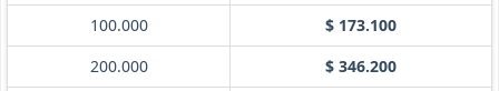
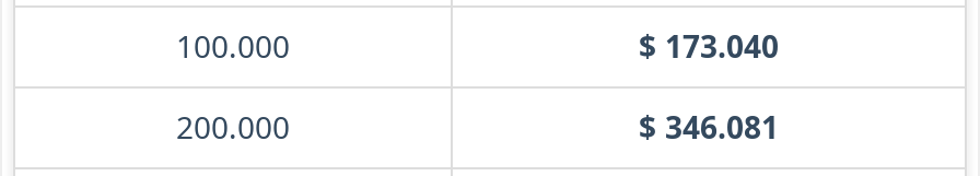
- $ 173.100
+ $ 173.040

- $ 346.200
+ $ 346.081
